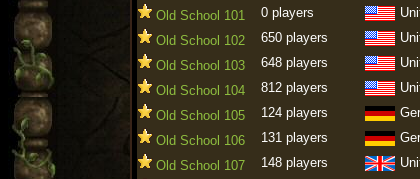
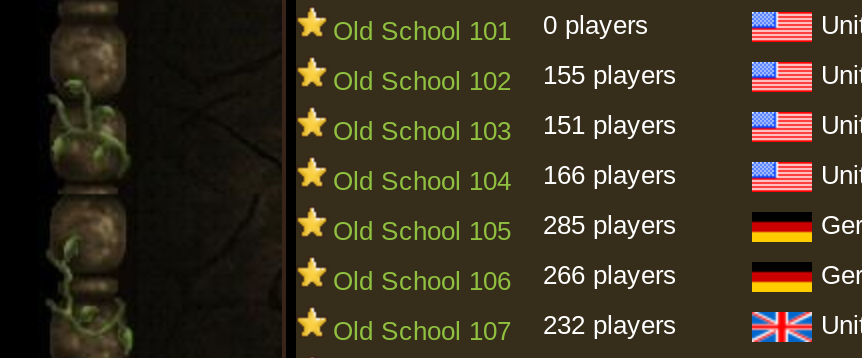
- Old School 102 650 players
+ Old School 102 155 players

- Old School 103 648 players
+ Old School 103 151 players

- Old School 104 812 players
+ Old School 104 166 players

- Old School 105 124 players
+ Old School 105 285 players

- Old School 106 131 players
+ Old School 106 266 players

- Old School 107 148 players
+ Old School 107 232 players
